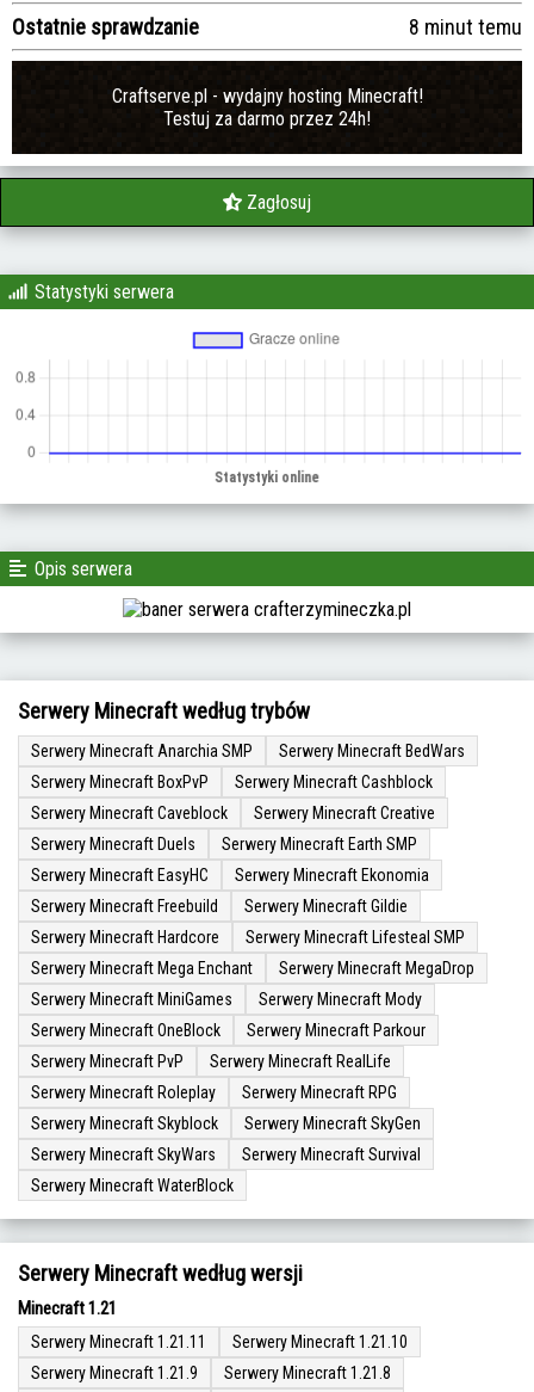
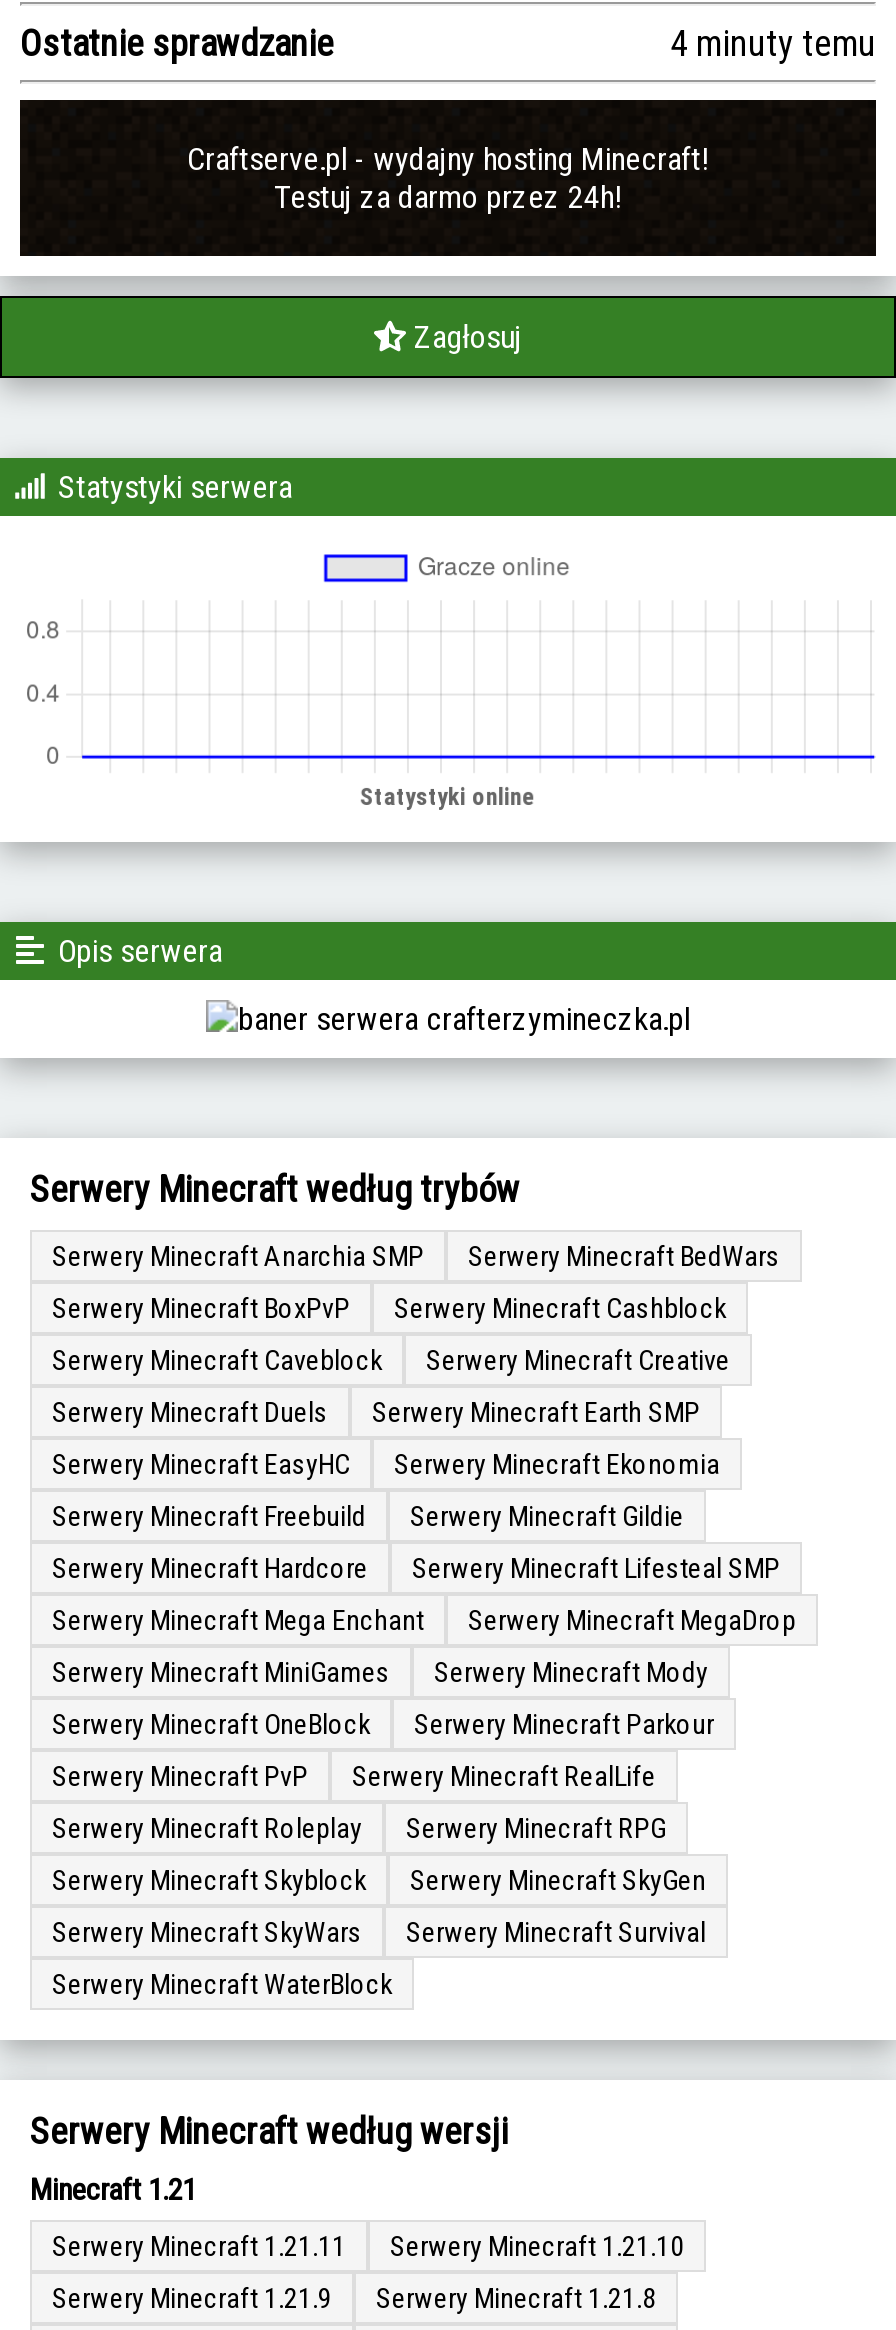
- 8 minut temu
+ 4 minuty temu
